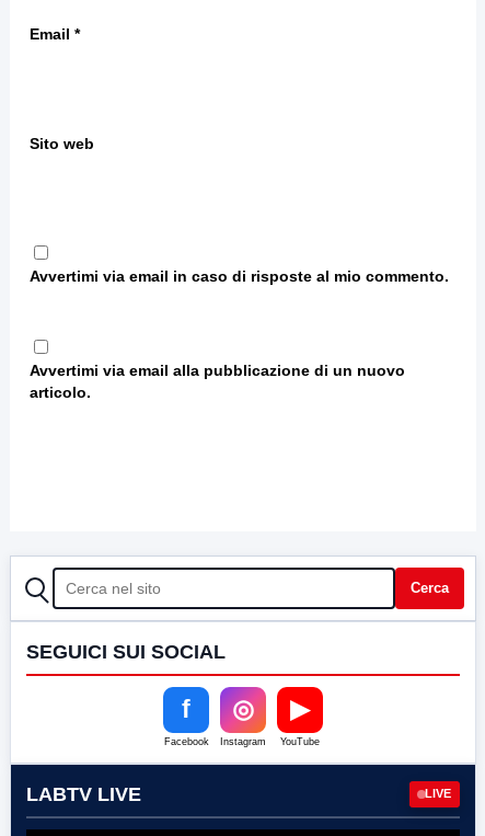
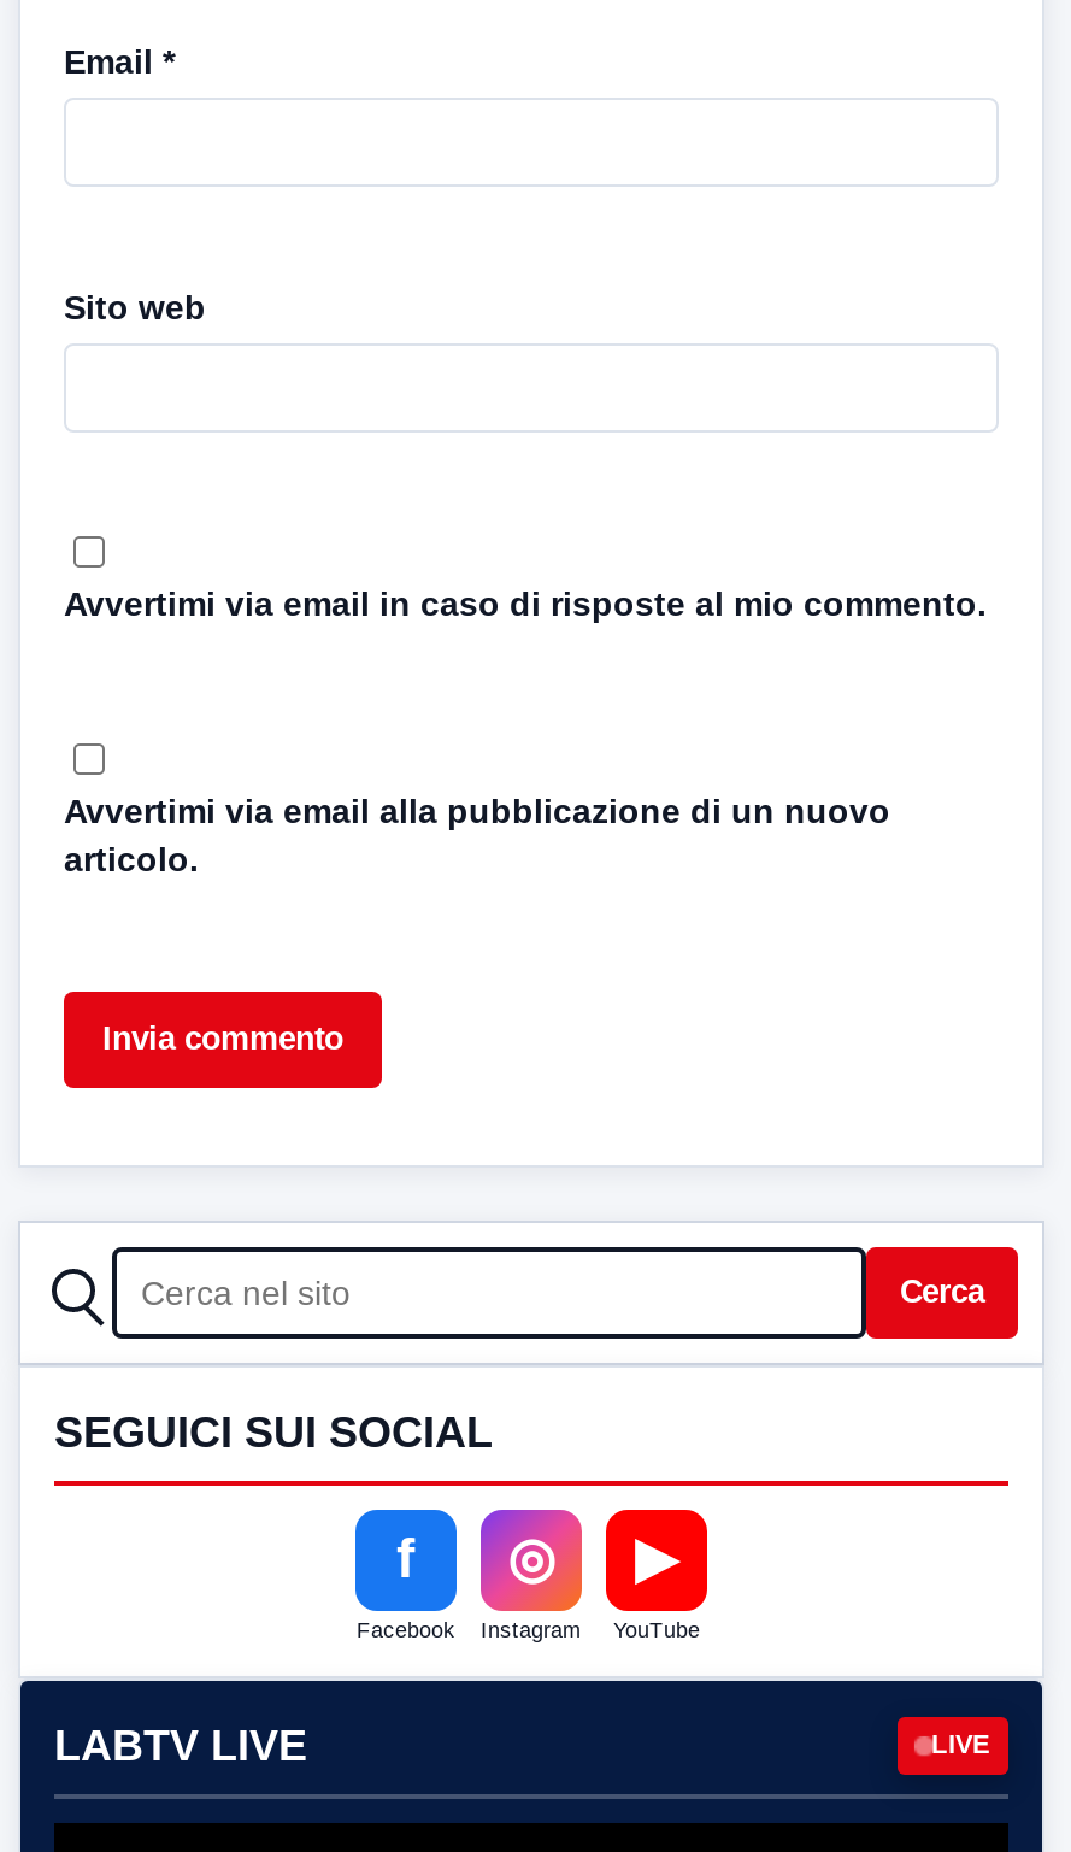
+ [image]
